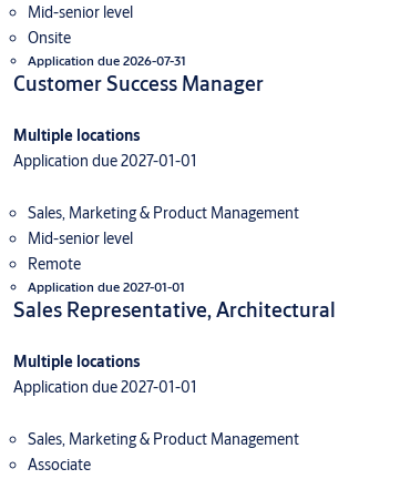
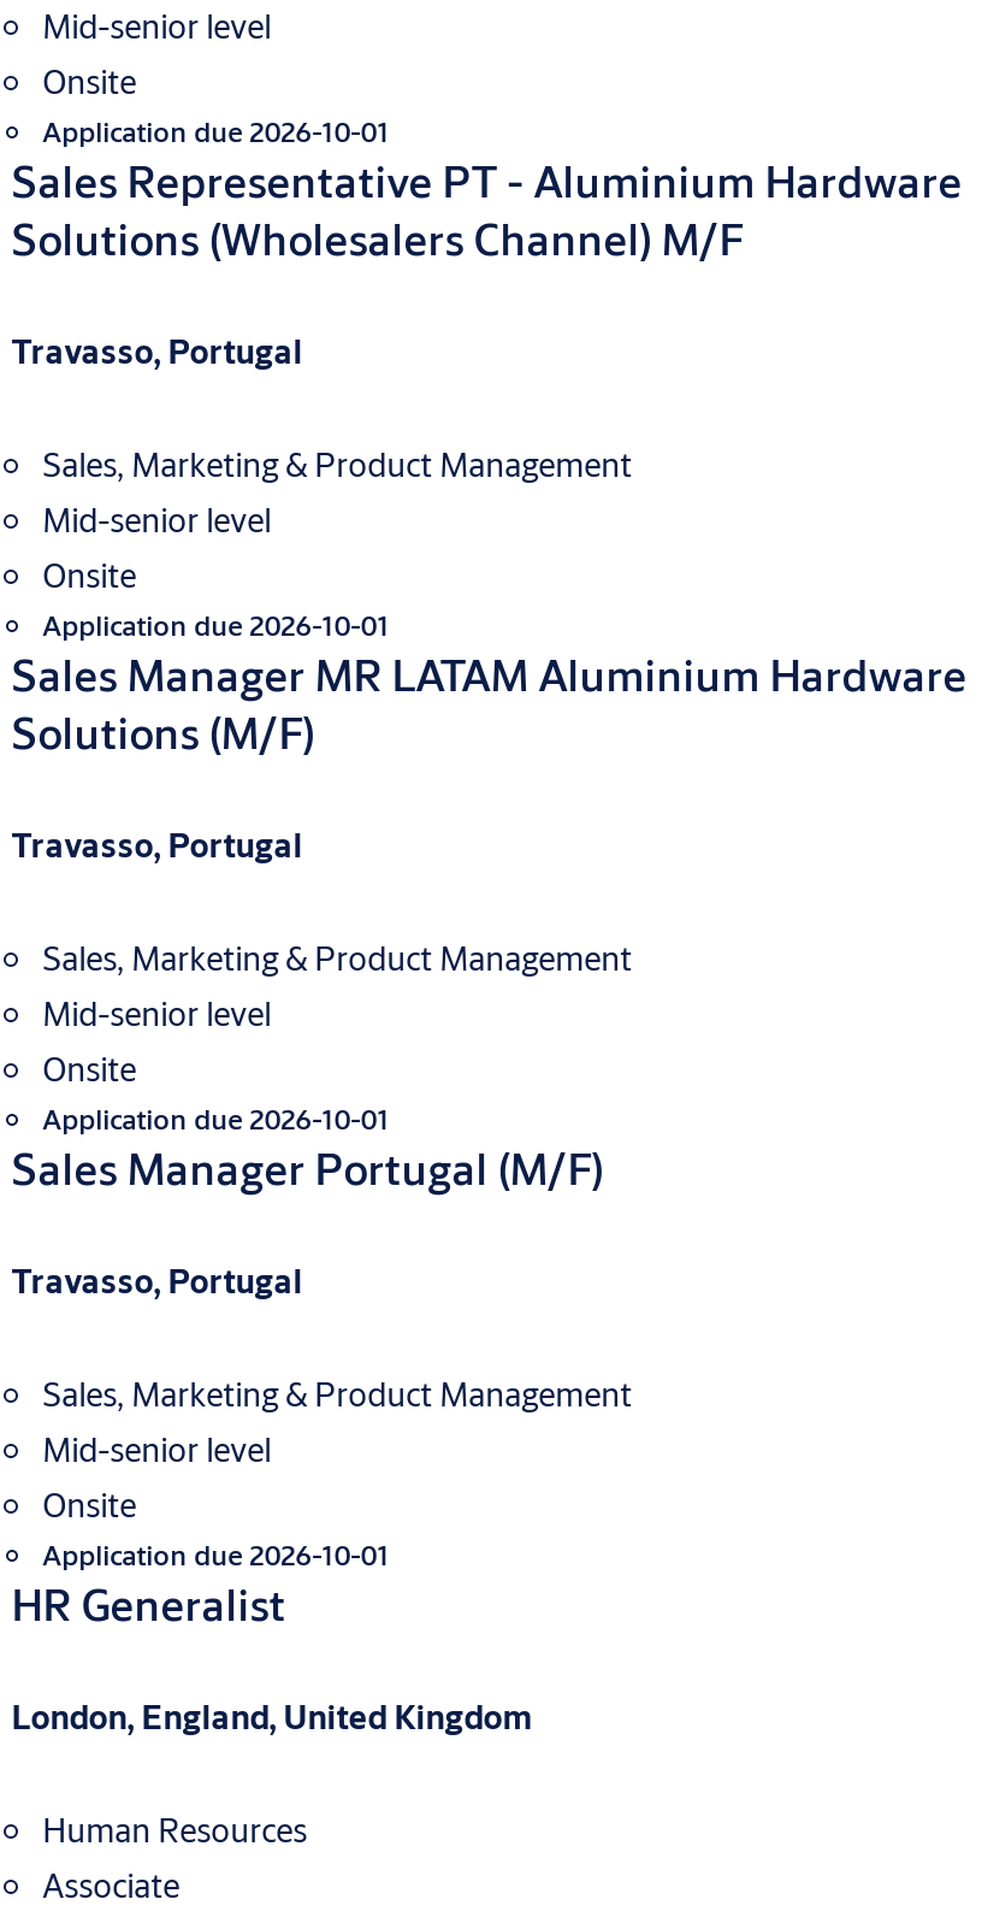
- Application due 2026-07-31
- Customer Success Manager
+ Application due 2026-10-01
+ Sales Representative PT - Aluminium Hardware
+ Solutions (Wholesalers Channel) M/F

- Multiple locations
- Application due 2027-01-01
+ Travasso, Portugal

- Remote
- Application due 2027-01-01
- Sales Representative, Architectural
+ Onsite
+ Application due 2026-10-01
+ Sales Manager MR LATAM Aluminium Hardware
+ Solutions (M/F)

- Multiple locations
- Application due 2027-01-01
+ Travasso, Portugal

+ Mid-senior level
+ Onsite
+ Application due 2026-10-01
+ Sales Manager Portugal (M/F)
+ Travasso, Portugal
+ Sales, Marketing & Product Management
+ Mid-senior level
+ Onsite
+ Application due 2026-10-01
+ HR Generalist
+ London, England, United Kingdom
+ Human Resources
